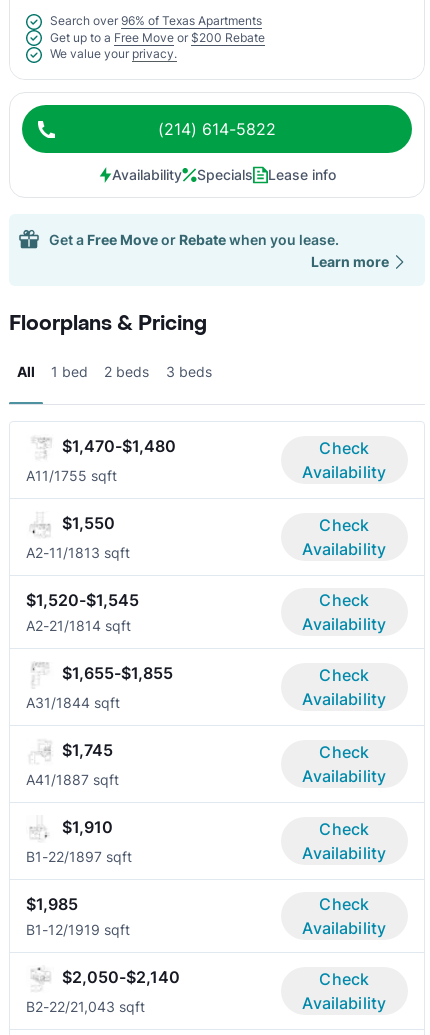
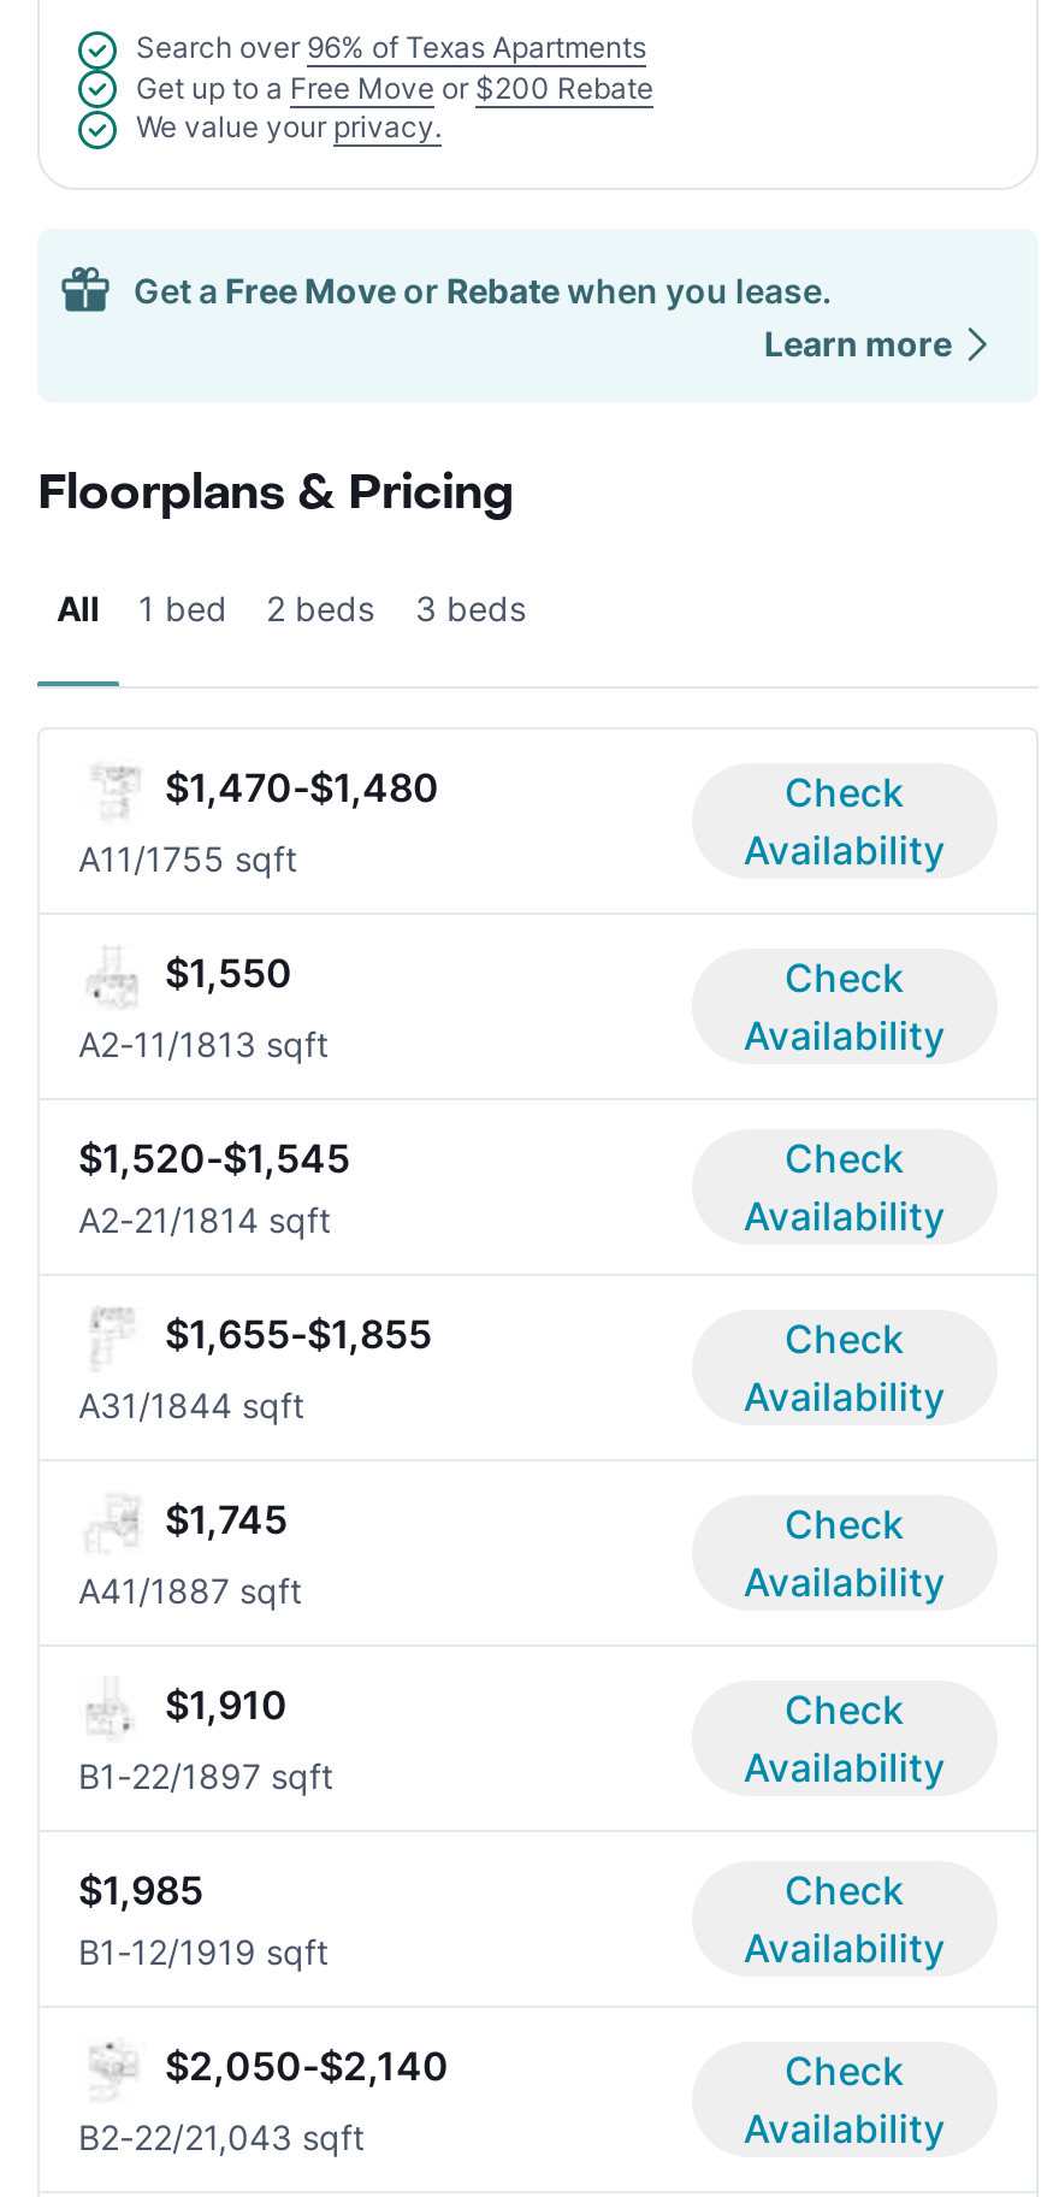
- (214) 614-5822
- Availability
- Specials
- Lease info
